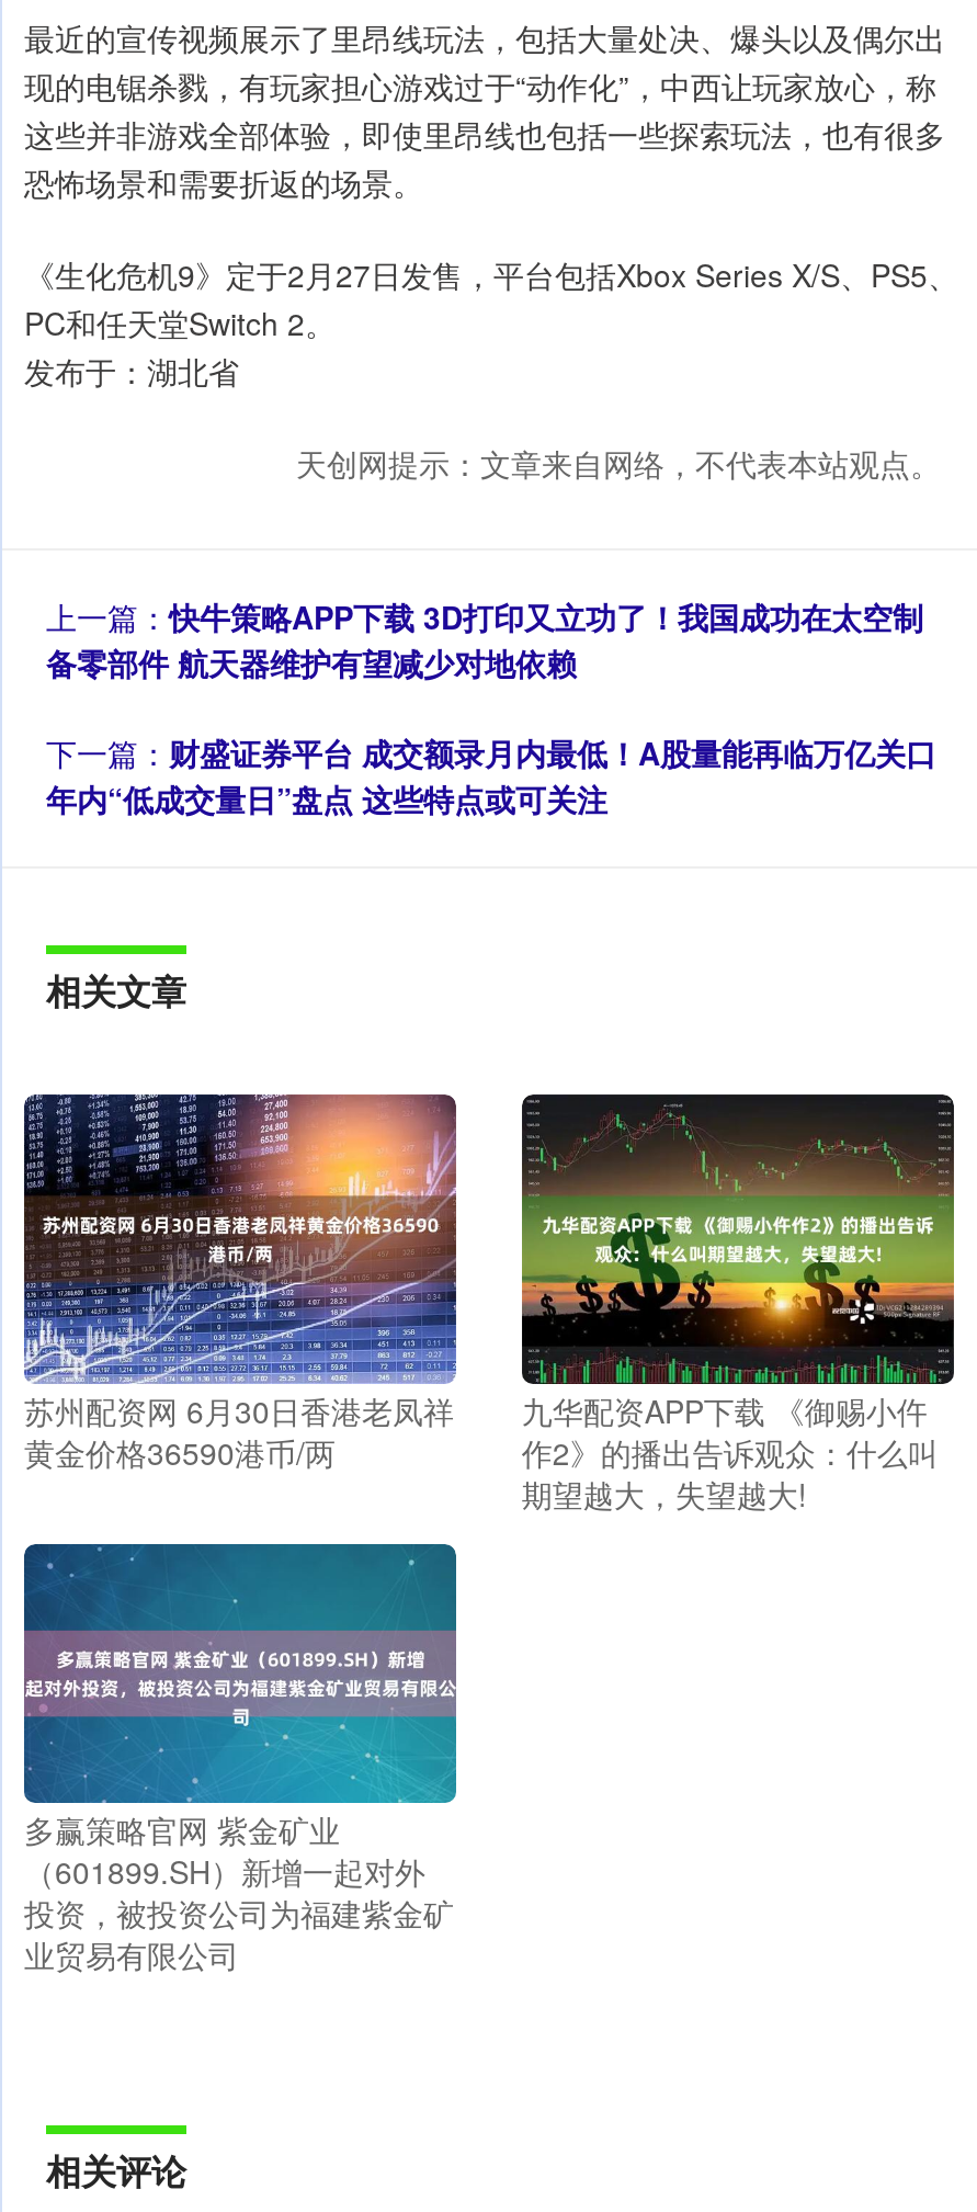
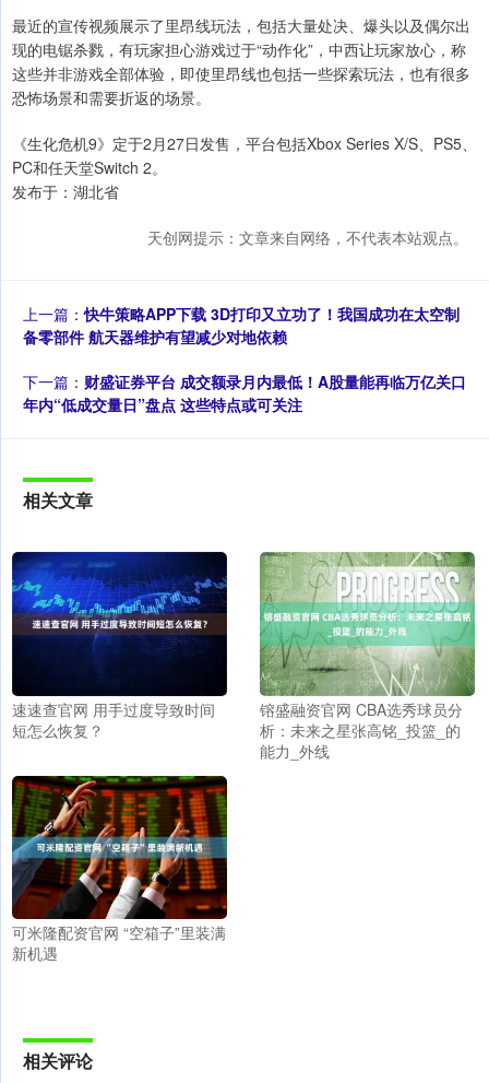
- [image]
- 苏州配资网 6月30日香港老凤祥
- 黄金价格36590港币/两
+ [image]
+ 速速查官网 用手过度导致时间
+ 短怎么恢复？

- [image]
- 九华配资APP下载 《御赐小仵
- 作2》的播出告诉观众：什么叫
- 期望越大，失望越大!
+ [image]
+ 镕盛融资官网 CBA选秀球员分
+ 析：未来之星张高铭_投篮_的
+ 能力_外线

- [image]
- 多赢策略官网 紫金矿业
- （601899.SH）新增一起对外
- 投资，被投资公司为福建紫金矿
- 业贸易有限公司
+ [image]
+ 可米隆配资官网 “空箱子”里装满
+ 新机遇
